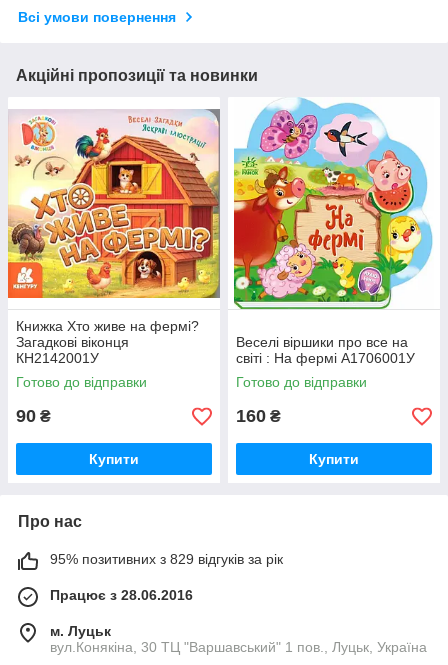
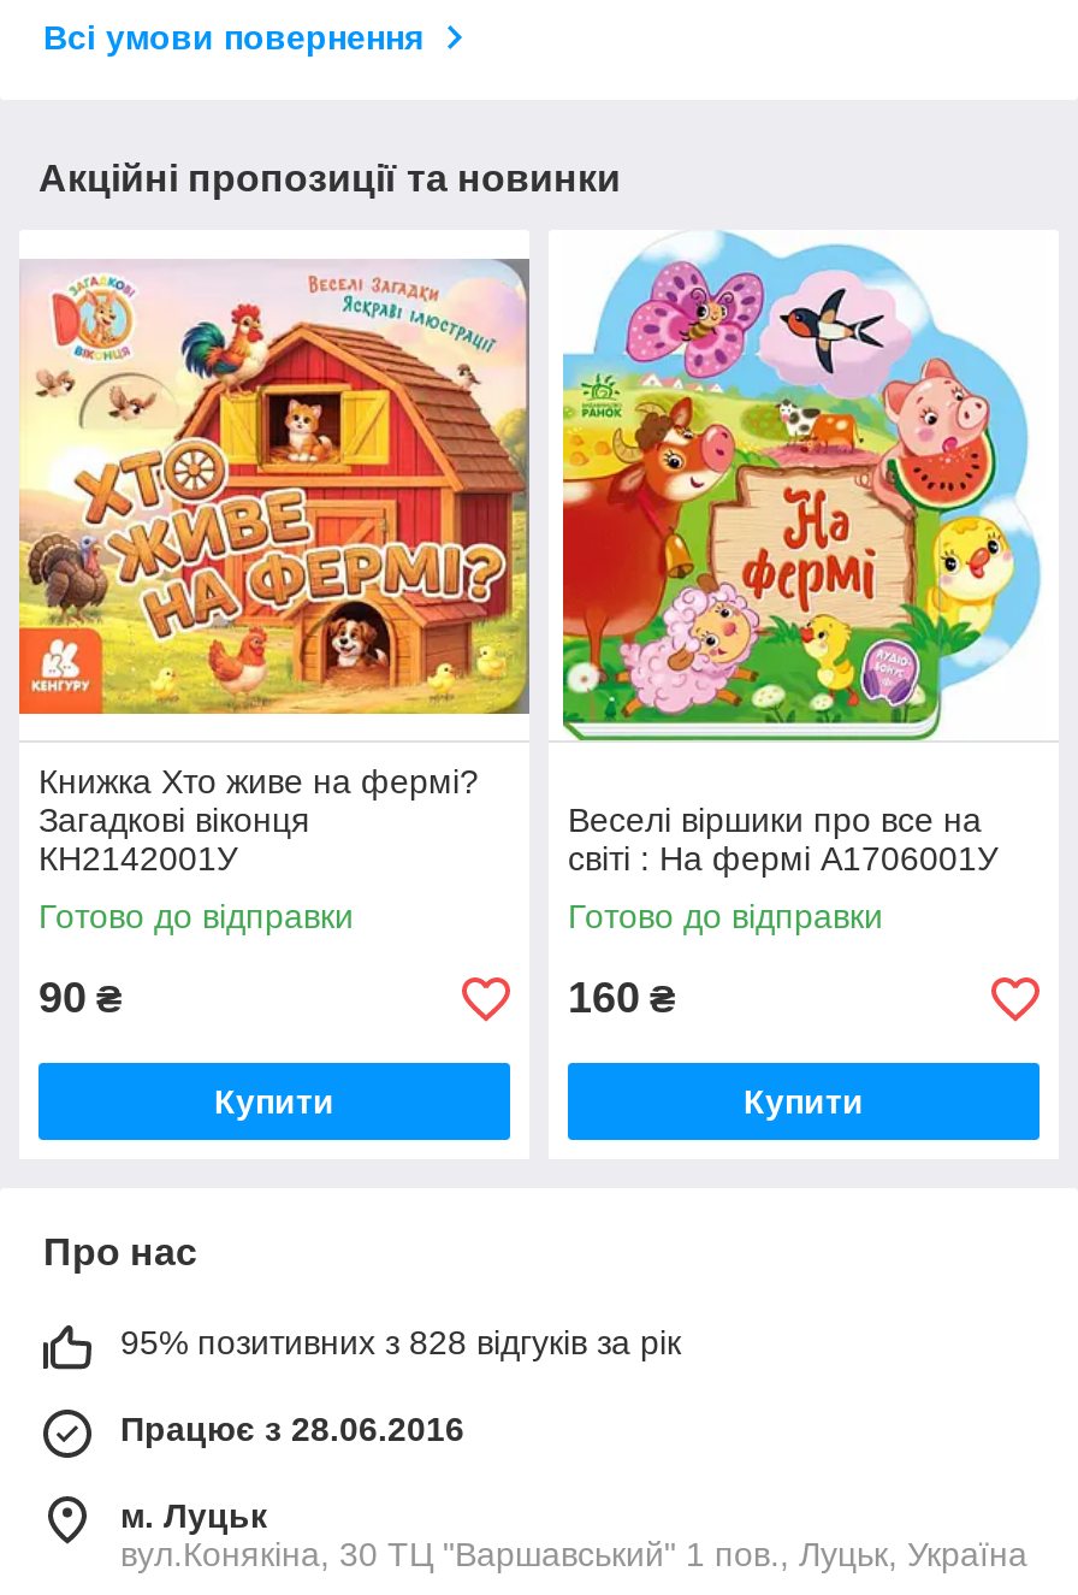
- 95% позитивних з 829 відгуків за рік
+ 95% позитивних з 828 відгуків за рік
